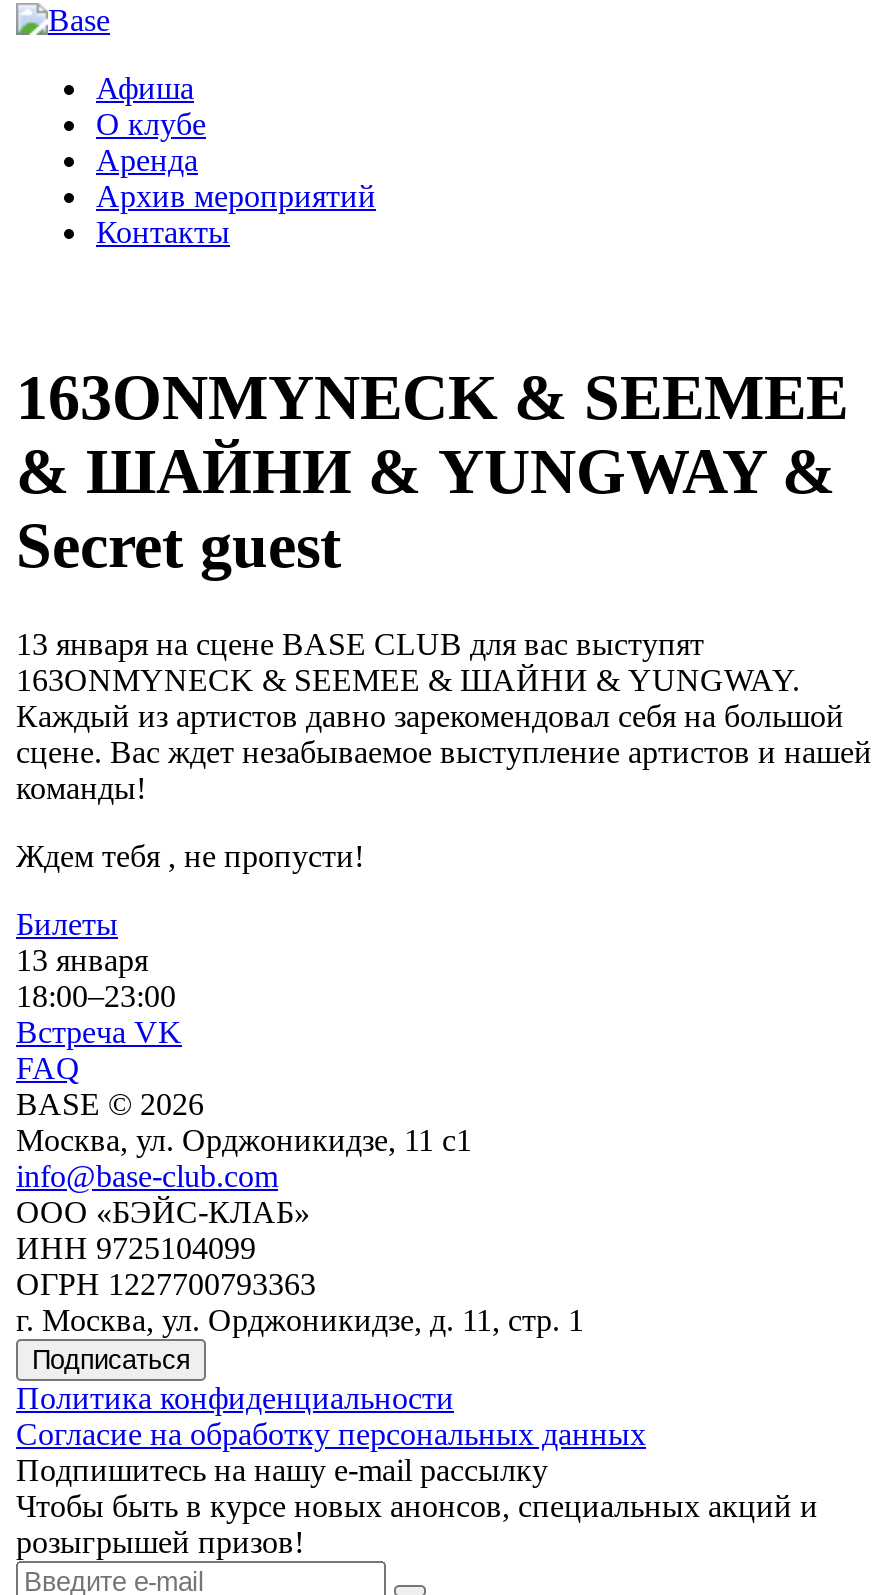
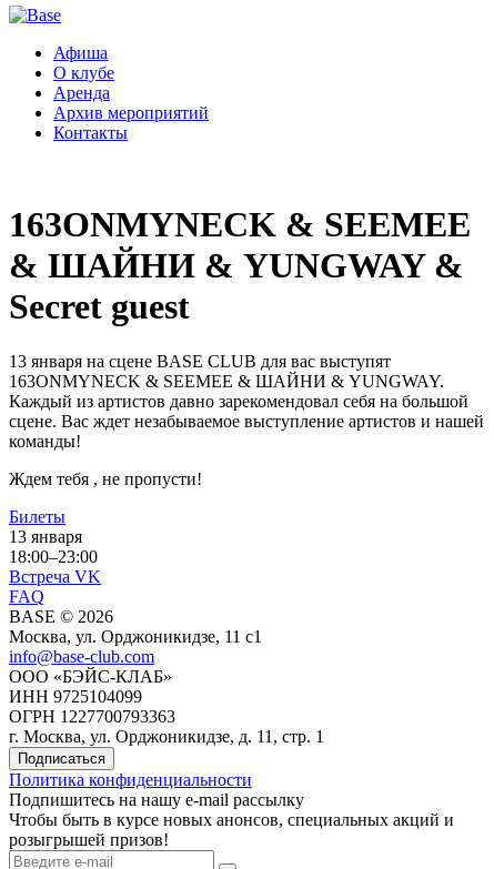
- Согласие на обработку персональных данных
